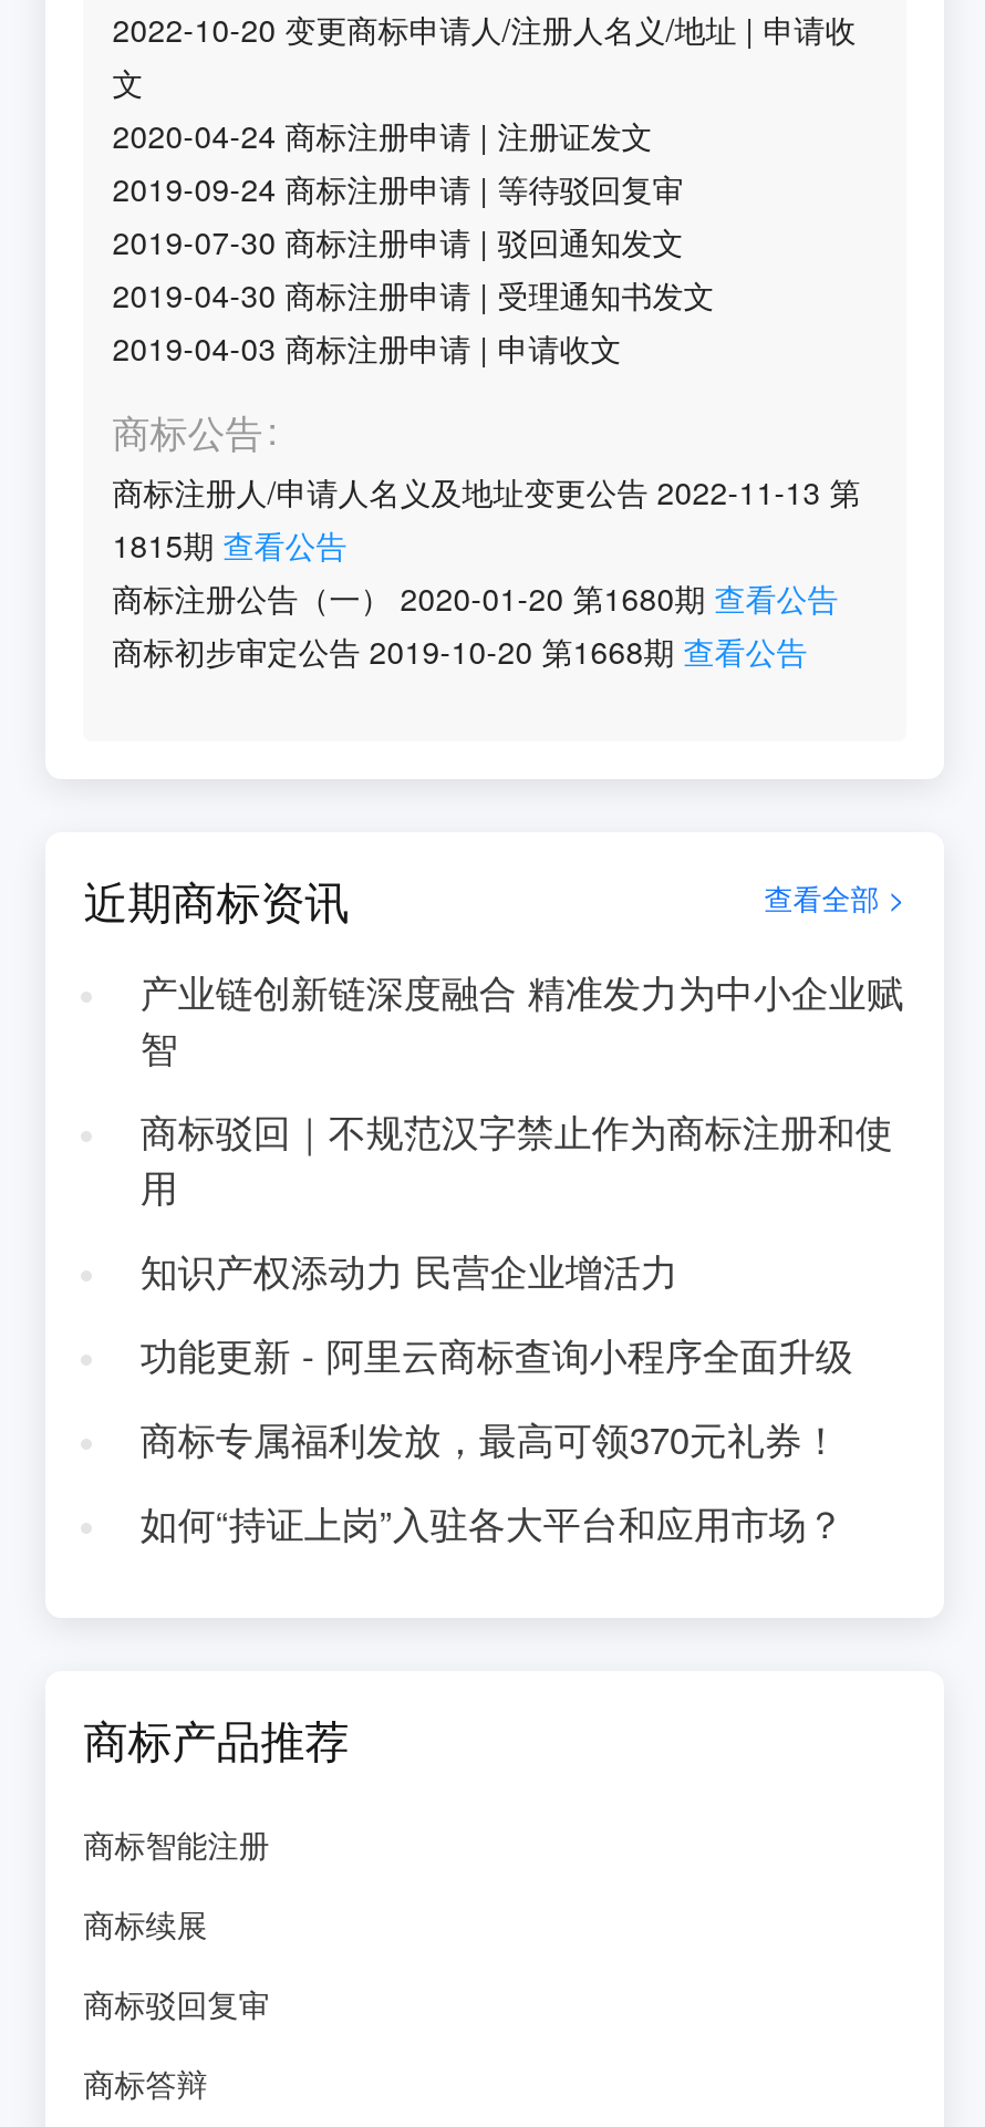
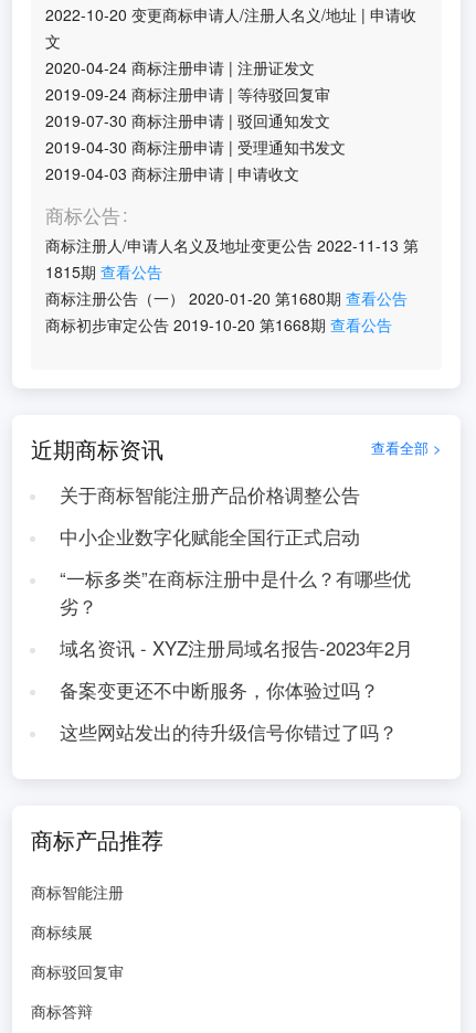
- 产业链创新链深度融合 精准发力为中小企业赋
- 智
+ 关于商标智能注册产品价格调整公告

- 商标驳回｜不规范汉字禁止作为商标注册和使
- 用
+ 中小企业数字化赋能全国行正式启动

- 知识产权添动力 民营企业增活力
+ “一标多类”在商标注册中是什么？有哪些优
+ 劣？

- 功能更新 - 阿里云商标查询小程序全面升级
+ 域名资讯 - XYZ注册局域名报告-2023年2月

- 商标专属福利发放，最高可领370元礼券！
+ 备案变更还不中断服务，你体验过吗？

- 如何“持证上岗”入驻各大平台和应用市场？
+ 这些网站发出的待升级信号你错过了吗？
